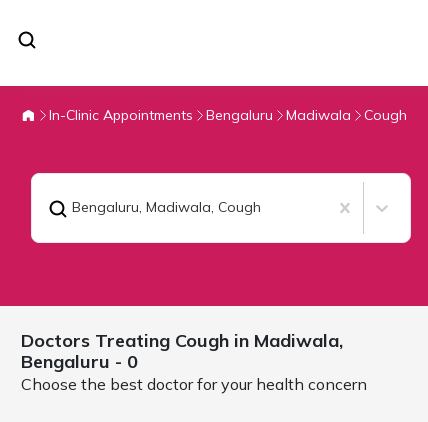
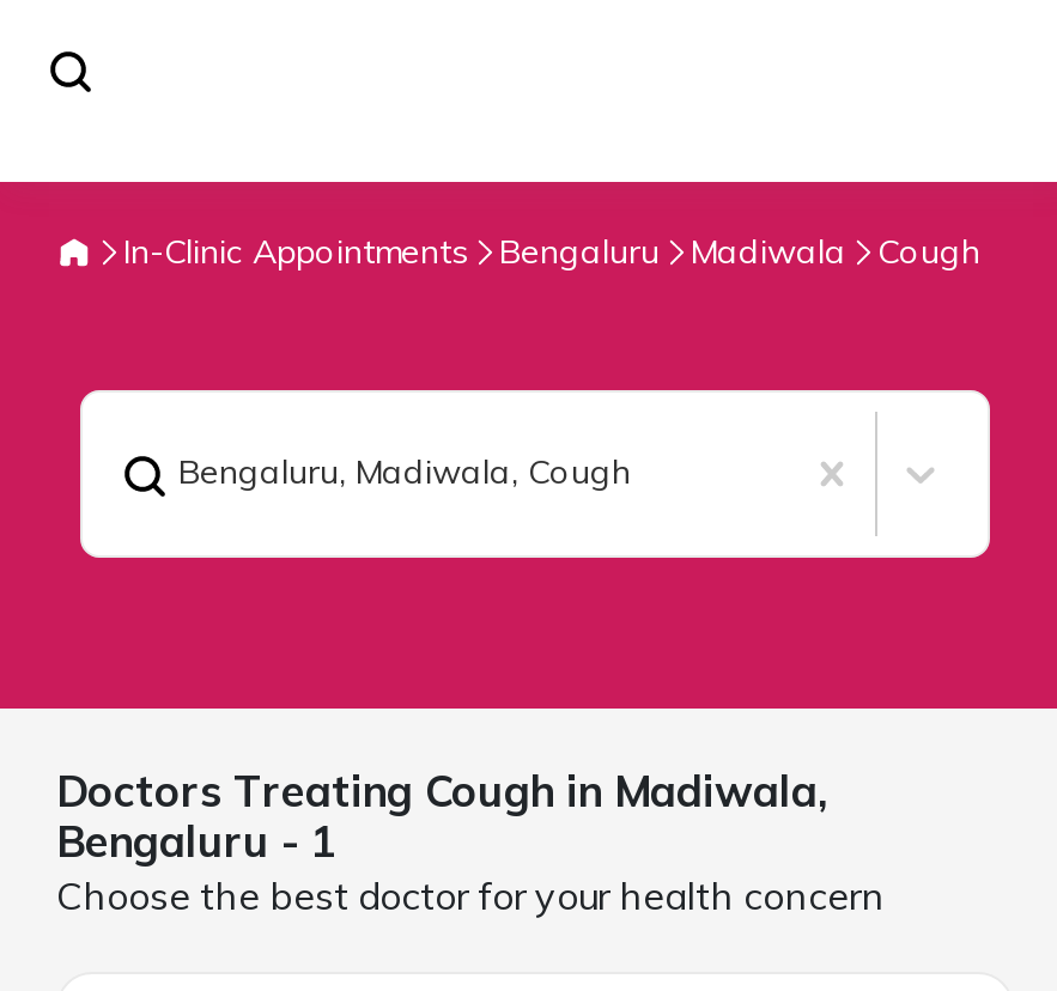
- Bengaluru - 0
+ Bengaluru - 1
